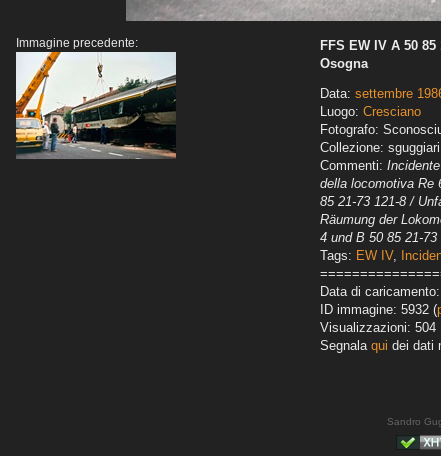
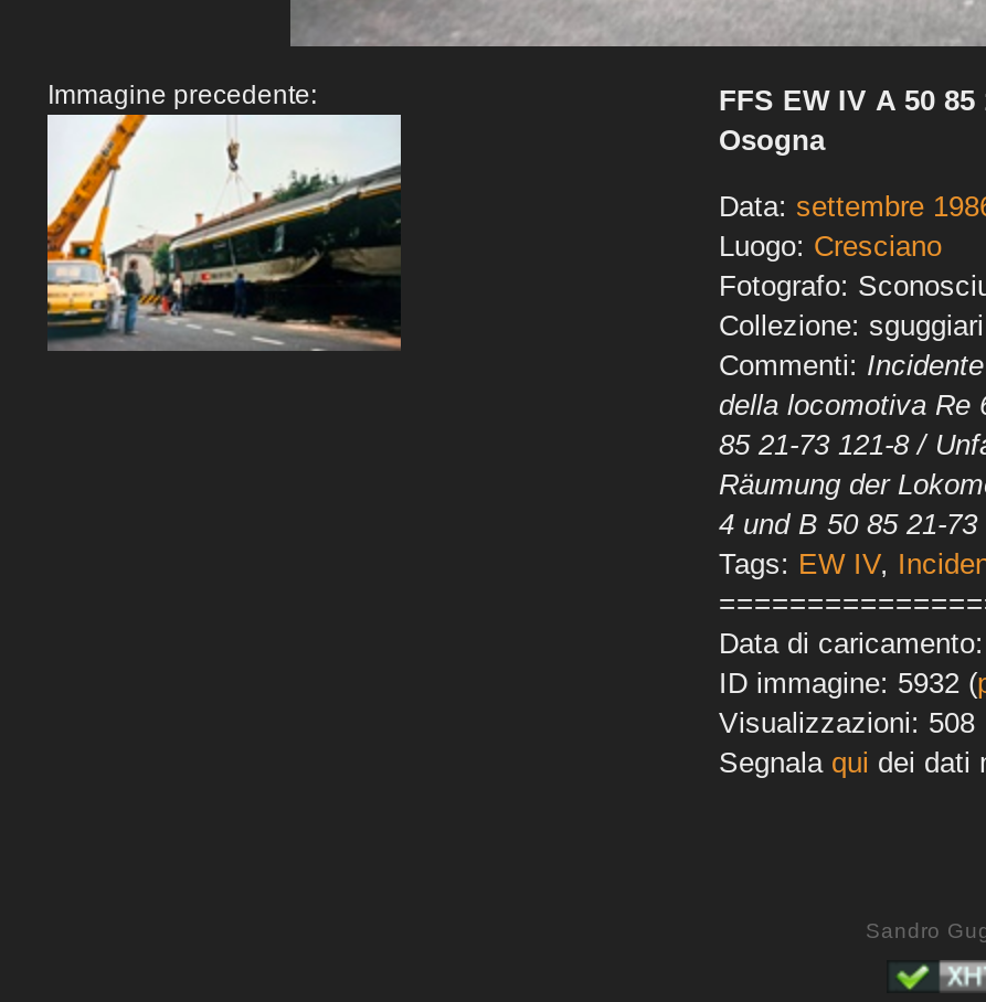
- Visualizzazioni: 504
+ Visualizzazioni: 508
